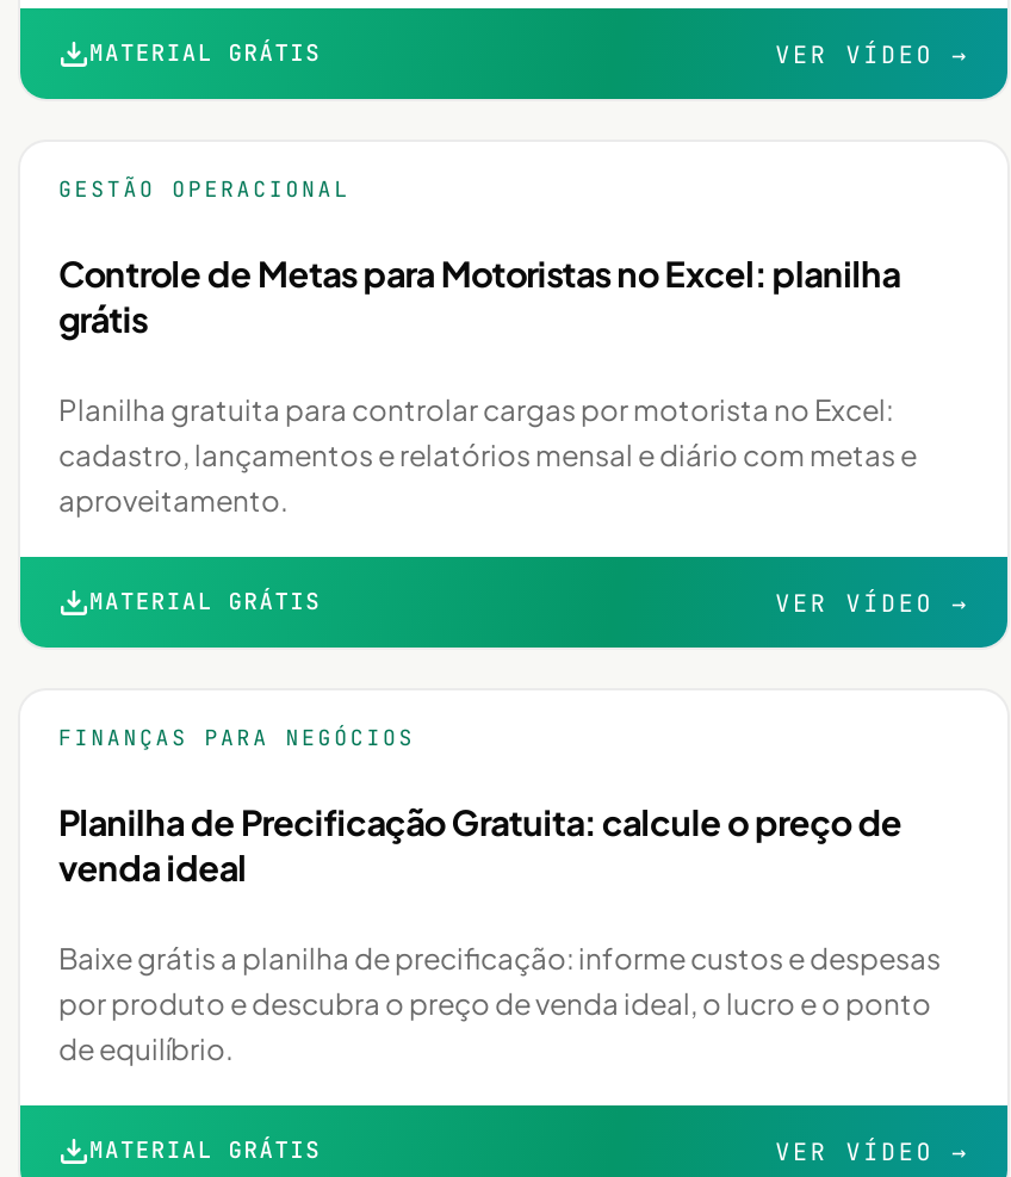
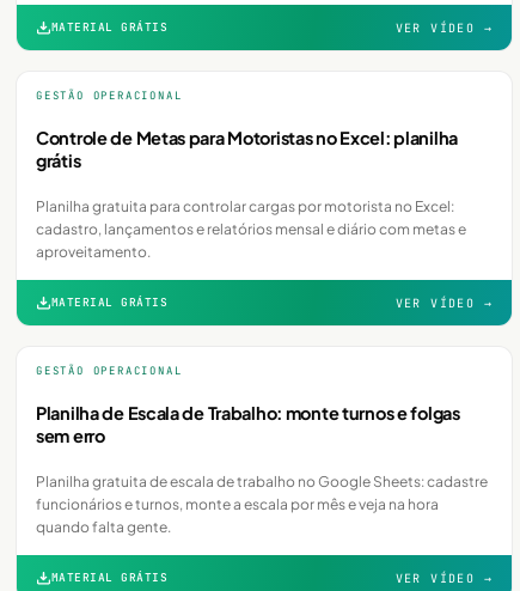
- FINANÇAS PARA NEGÓCIOS
+ GESTÃO OPERACIONAL

- Planilha de Precificação Gratuita: calcule o preço de
- venda ideal
+ Planilha de Escala de Trabalho: monte turnos e folgas
+ sem erro

- Baixe grátis a planilha de precificação: informe custos e despesas
- por produto e descubra o preço de venda ideal, o lucro e o ponto
- de equilíbrio.
+ Planilha gratuita de escala de trabalho no Google Sheets: cadastre
+ funcionários e turnos, monte a escala por mês e veja na hora
+ quando falta gente.
